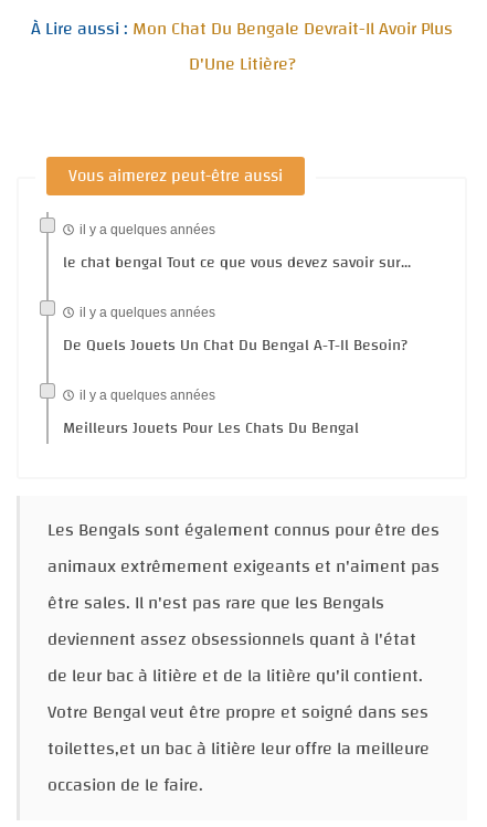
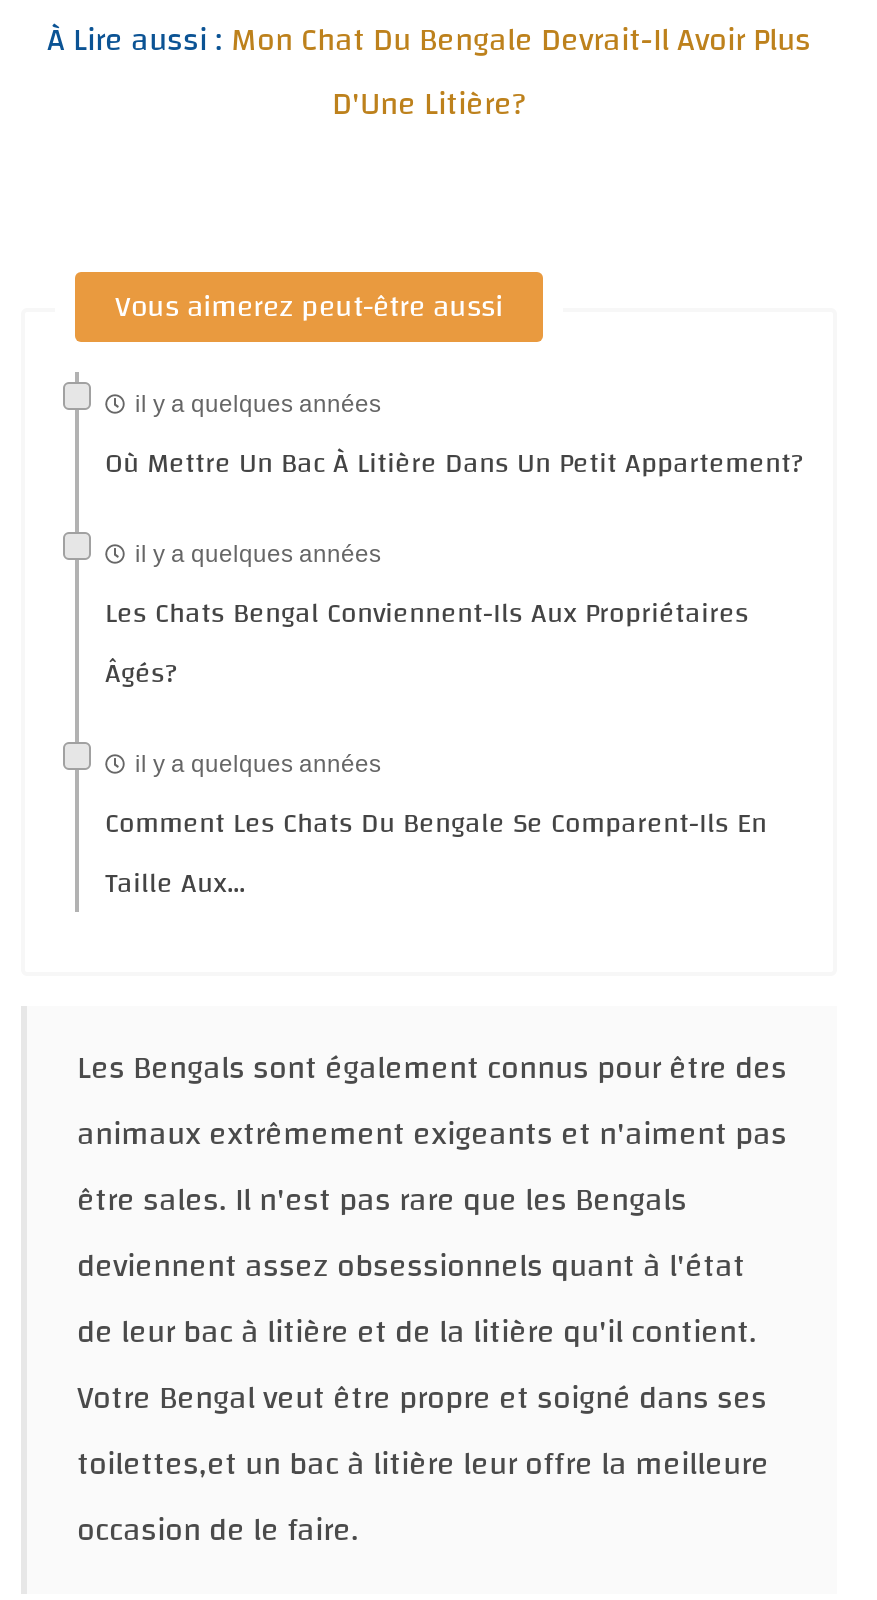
- le chat bengal Tout ce que vous devez savoir sur...
+ Où Mettre Un Bac À Litière Dans Un Petit Appartement?

- De Quels Jouets Un Chat Du Bengal A-T-Il Besoin?
+ Les Chats Bengal Conviennent-Ils Aux Propriétaires
+ Âgés?

- Meilleurs Jouets Pour Les Chats Du Bengal
+ Comment Les Chats Du Bengale Se Comparent-Ils En
+ Taille Aux...
